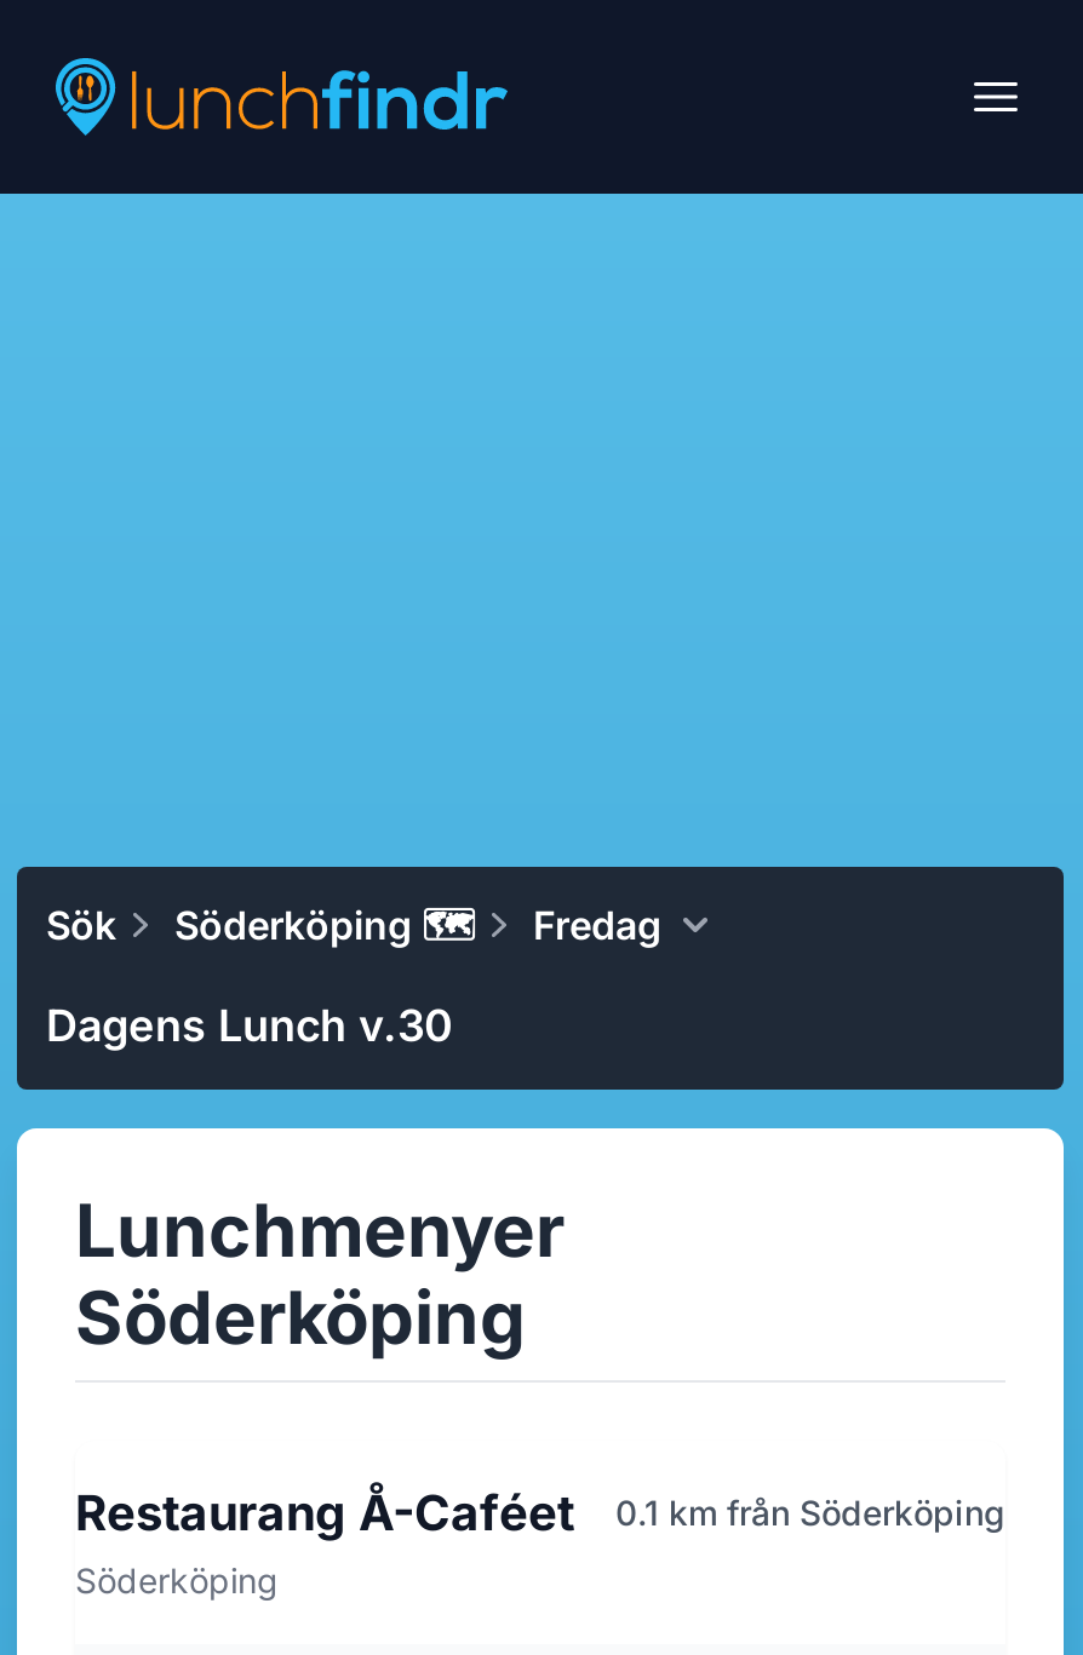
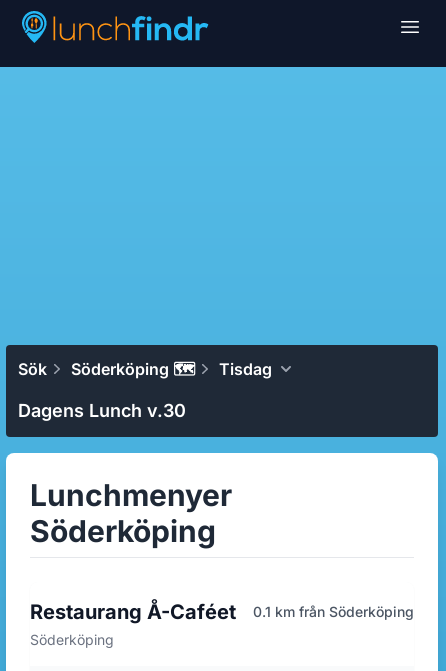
- Fredag
+ Tisdag
